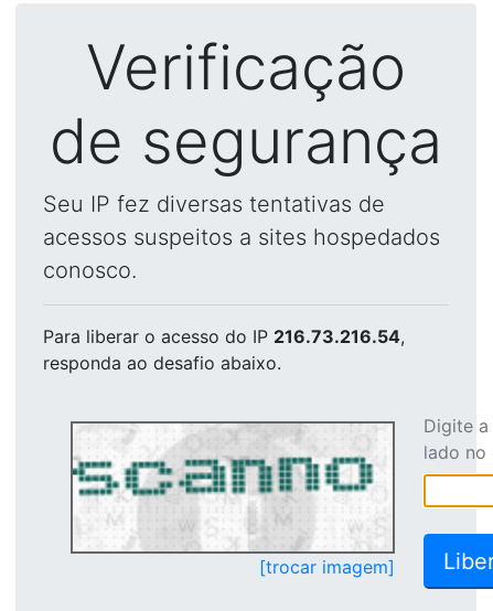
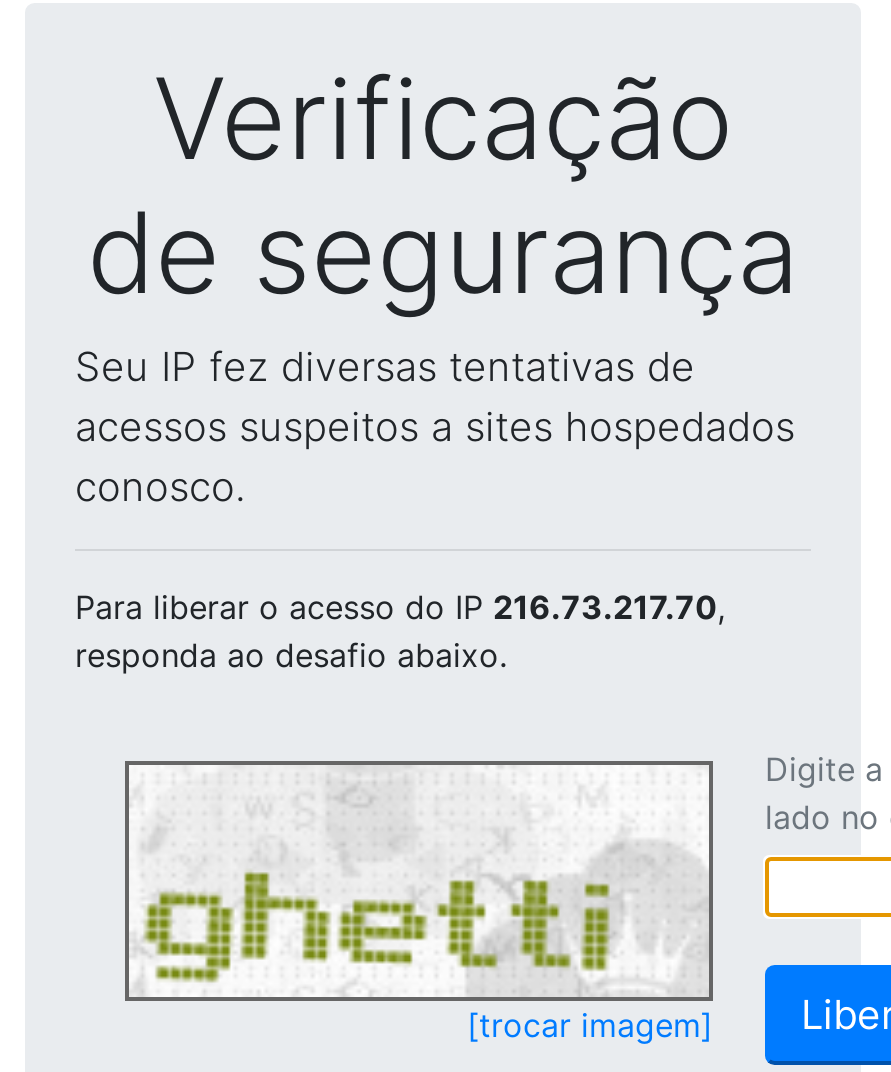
- Para liberar o acesso do IP 216.73.216.54,
+ Para liberar o acesso do IP 216.73.217.70,

- [image]
+ [image]
